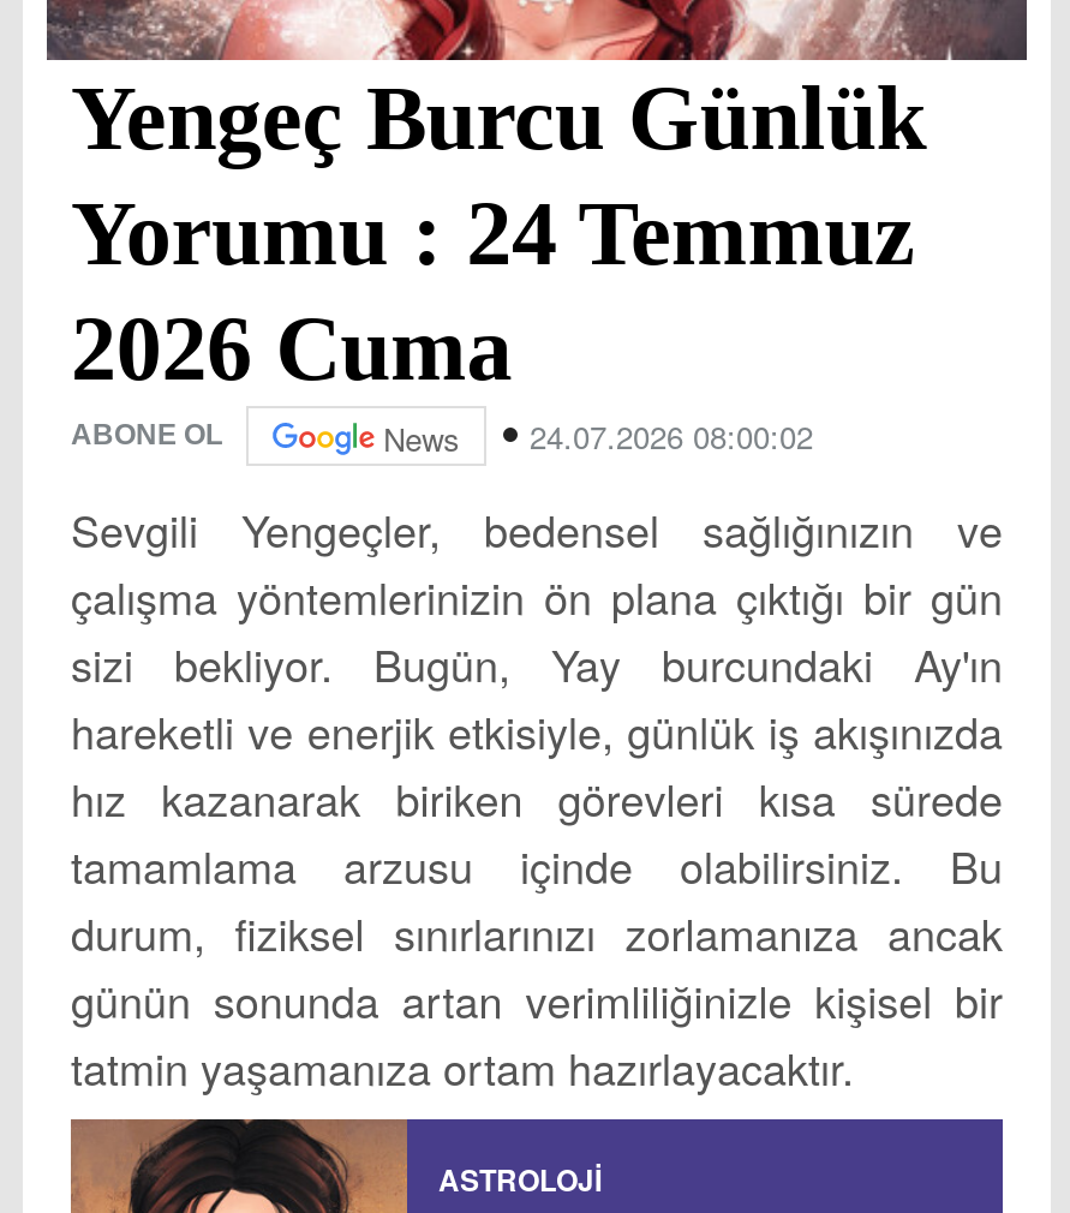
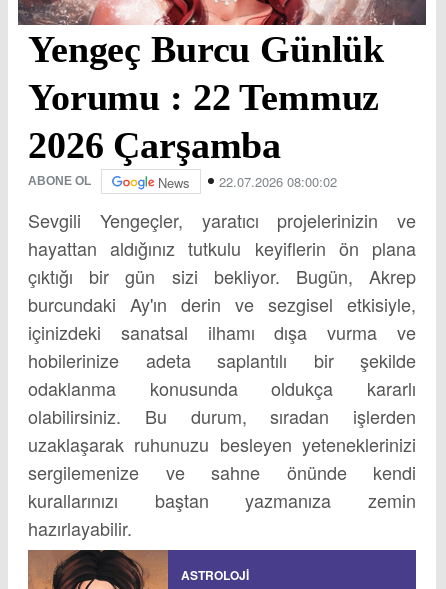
- Yorumu : 24 Temmuz
- 2026 Cuma
+ Yorumu : 22 Temmuz
+ 2026 Çarşamba

- News 24.07.2026 08:00:02
+ News 22.07.2026 08:00:02

- Sevgili Yengeçler, bedensel sağlığınızın ve
- çalışma yöntemlerinizin ön plana çıktığı bir gün
- sizi bekliyor. Bugün, Yay burcundaki Ay'ın
- hareketli ve enerjik etkisiyle, günlük iş akışınızda
- hız kazanarak biriken görevleri kısa sürede
- tamamlama arzusu içinde olabilirsiniz. Bu
- durum, fiziksel sınırlarınızı zorlamanıza ancak
- günün sonunda artan verimliliğinizle kişisel bir
- tatmin yaşamanıza ortam hazırlayacaktır.
+ Sevgili Yengeçler, yaratıcı projelerinizin ve
+ hayattan aldığınız tutkulu keyiflerin ön plana
+ çıktığı bir gün sizi bekliyor. Bugün, Akrep
+ burcundaki Ay'ın derin ve sezgisel etkisiyle,
+ içinizdeki sanatsal ilhamı dışa vurma ve
+ hobilerinize adeta saplantılı bir şekilde
+ odaklanma konusunda oldukça kararlı
+ olabilirsiniz. Bu durum, sıradan işlerden
+ uzaklaşarak ruhunuzu besleyen yeteneklerinizi
+ sergilemenize ve sahne önünde kendi
+ kurallarınızı baştan yazmanıza zemin
+ hazırlayabilir.
